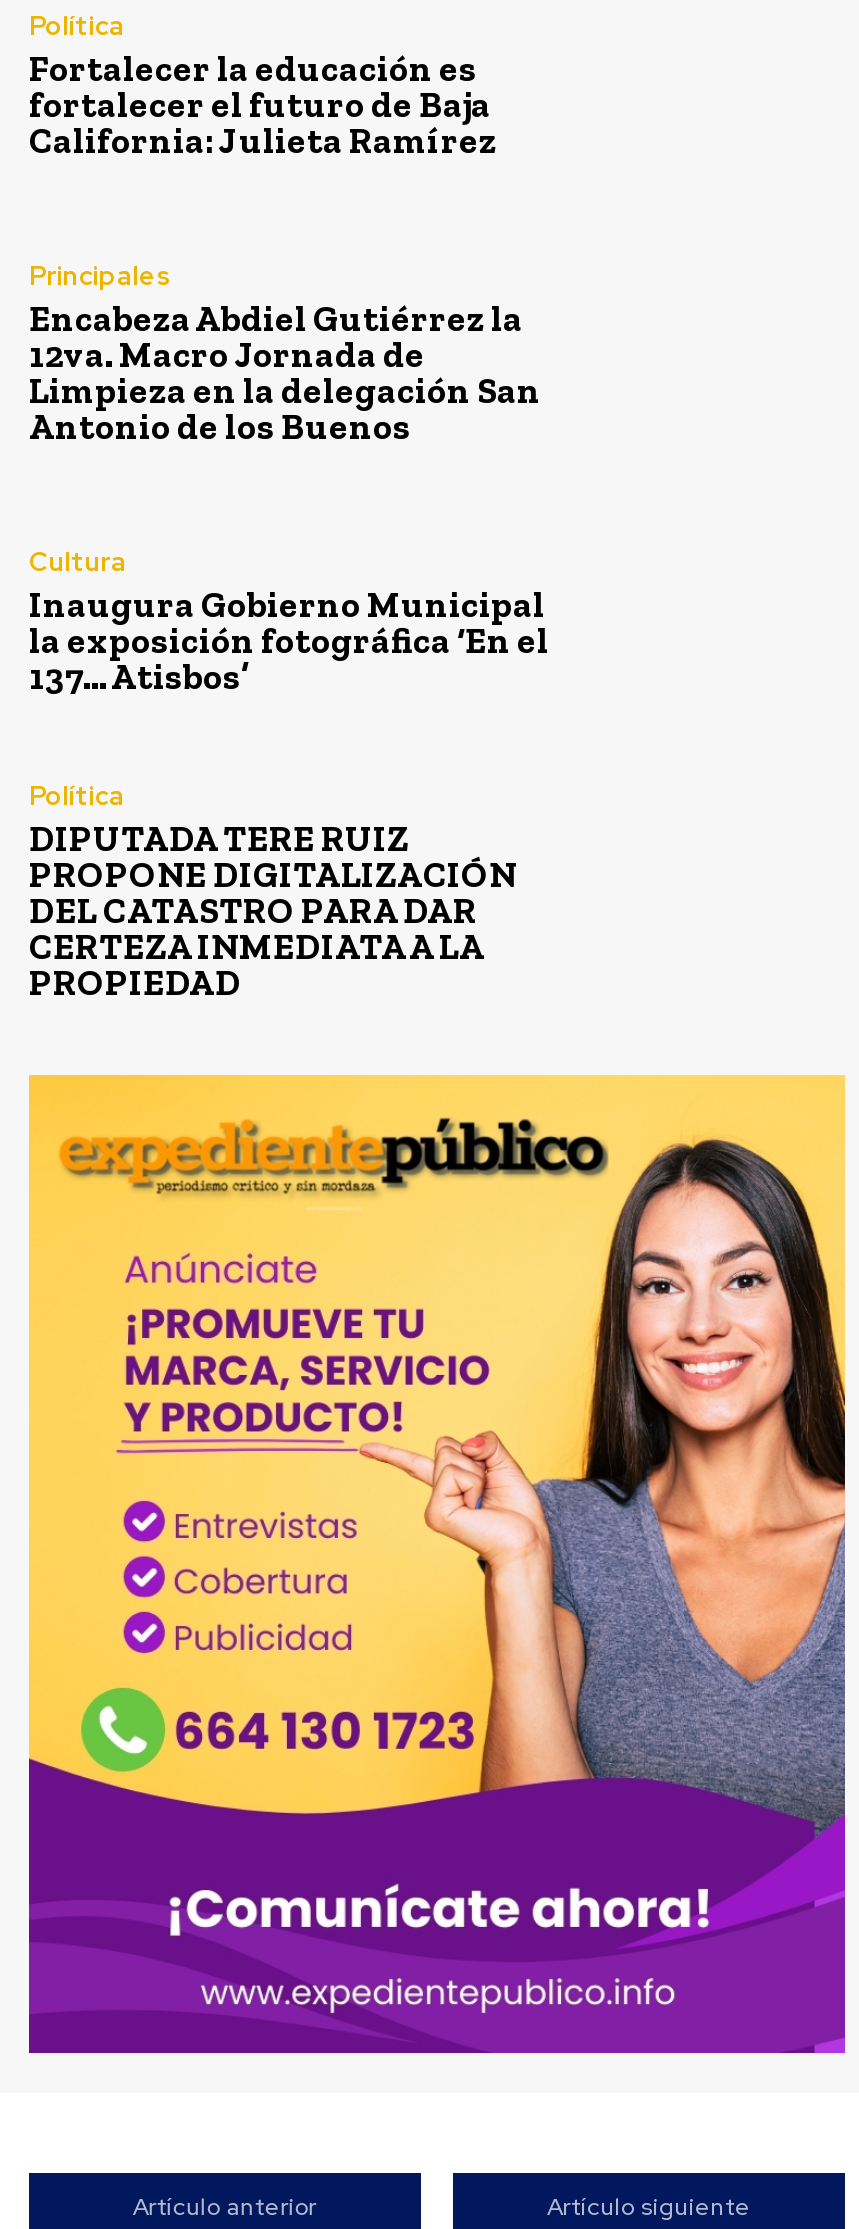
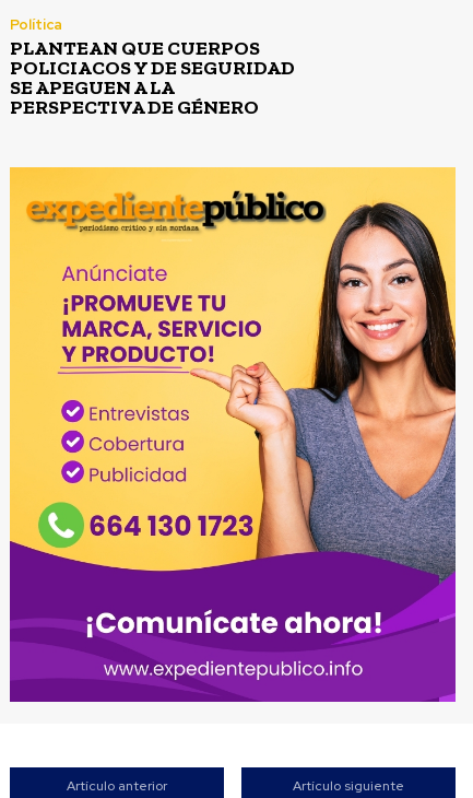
- Fortalecer la educación es
- fortalecer el futuro de Baja
- California: Julieta Ramírez
- Principales
- Encabeza Abdiel Gutiérrez la
- 12va. Macro Jornada de
- Limpieza en la delegación San
- Antonio de los Buenos
- Cultura
- Inaugura Gobierno Municipal
- la exposición fotográfica ‘En el
- 137… Atisbos’
- Política
- DIPUTADA TERE RUIZ
- PROPONE DIGITALIZACIÓN
- DEL CATASTRO PARA DAR
- CERTEZA INMEDIATA A LA
- PROPIEDAD
+ PLANTEAN QUE CUERPOS
+ POLICIACOS Y DE SEGURIDAD
+ SE APEGUEN A LA
+ PERSPECTIVA DE GÉNERO
